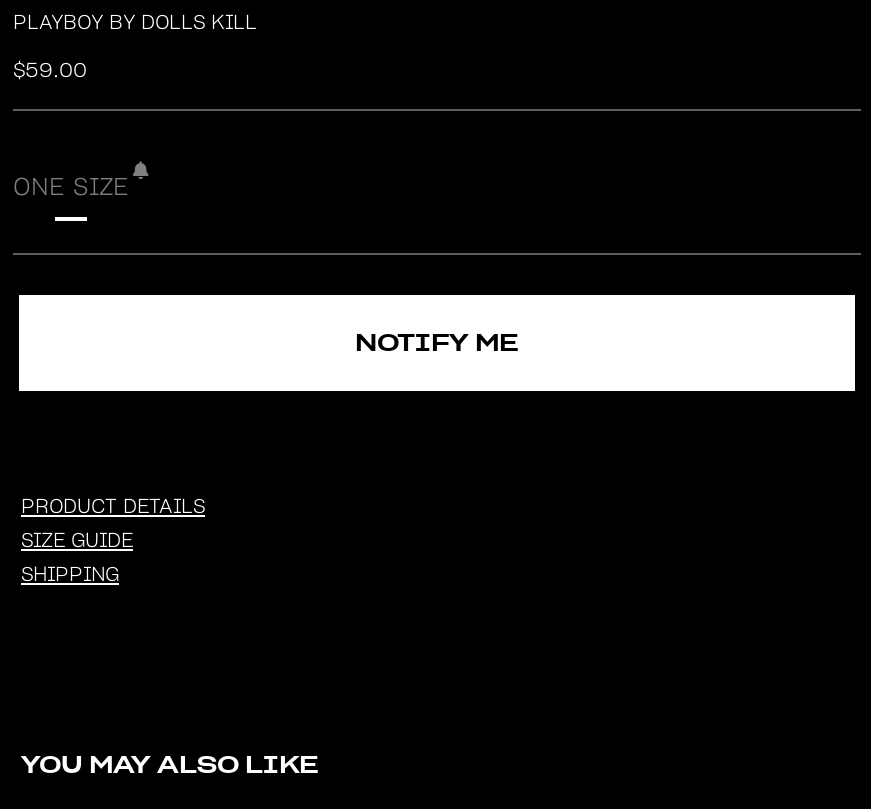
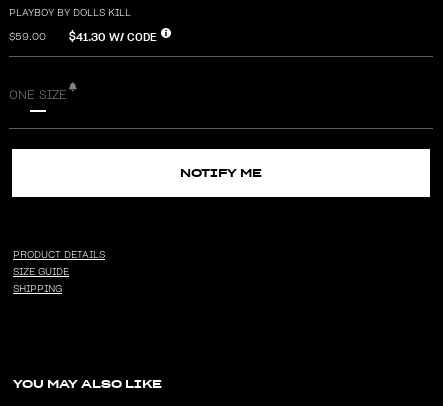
+ $41.30 W/ CODE
